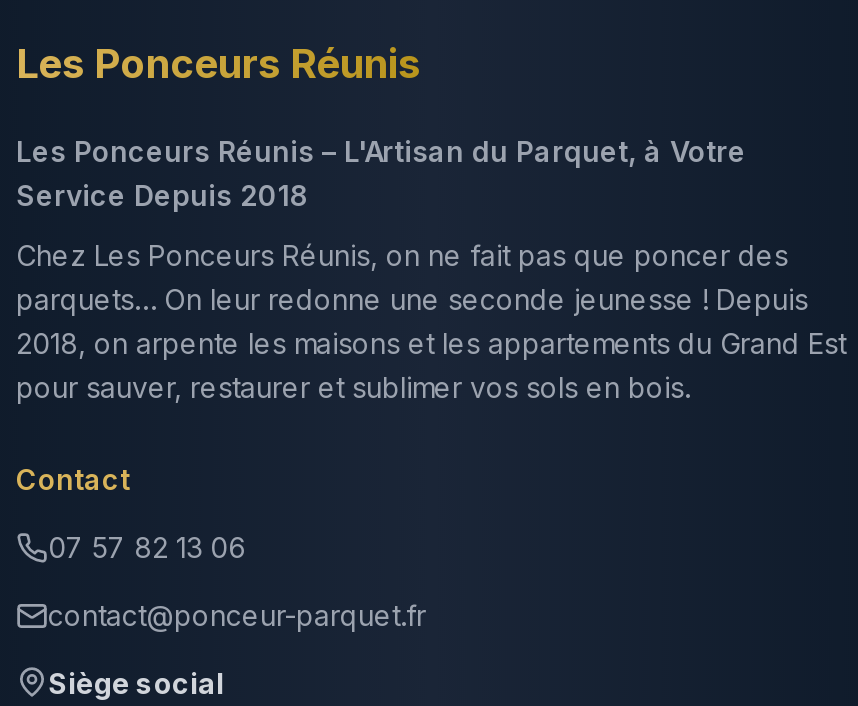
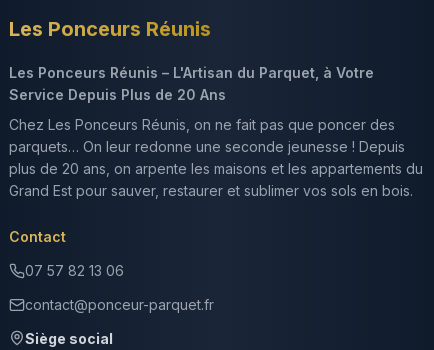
- Service Depuis 2018
+ Service Depuis Plus de 20 Ans

- 2018, on arpente les maisons et les appartements du Grand Est
- pour sauver, restaurer et sublimer vos sols en bois.
+ plus de 20 ans, on arpente les maisons et les appartements du
+ Grand Est pour sauver, restaurer et sublimer vos sols en bois.
